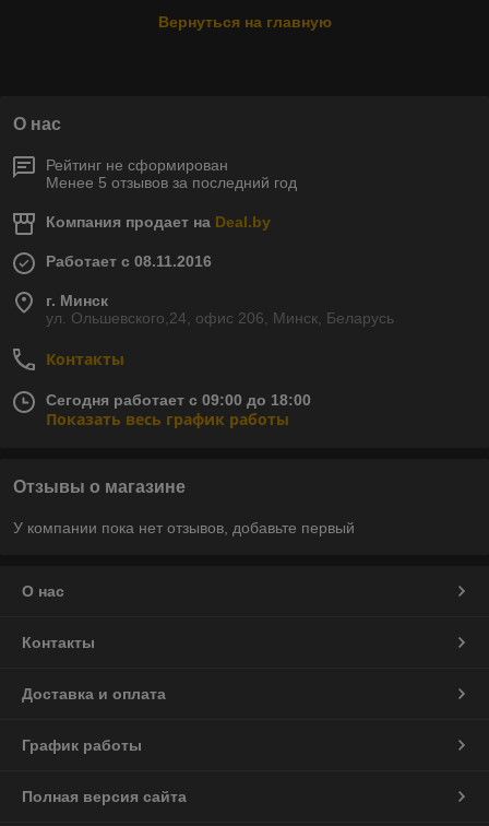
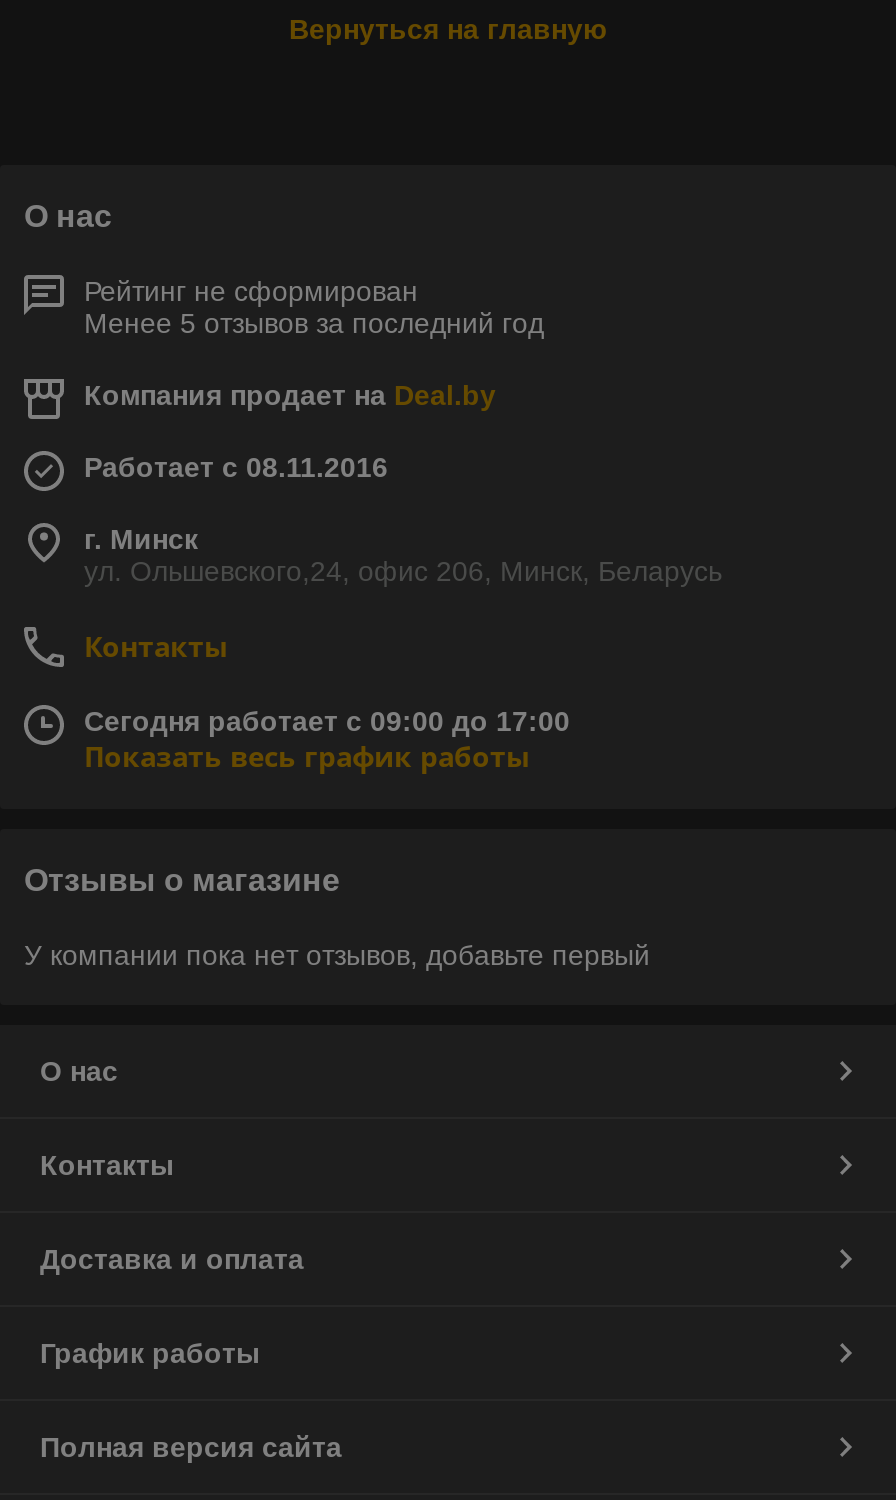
- Сегодня работает с 09:00 до 18:00
+ Сегодня работает с 09:00 до 17:00
